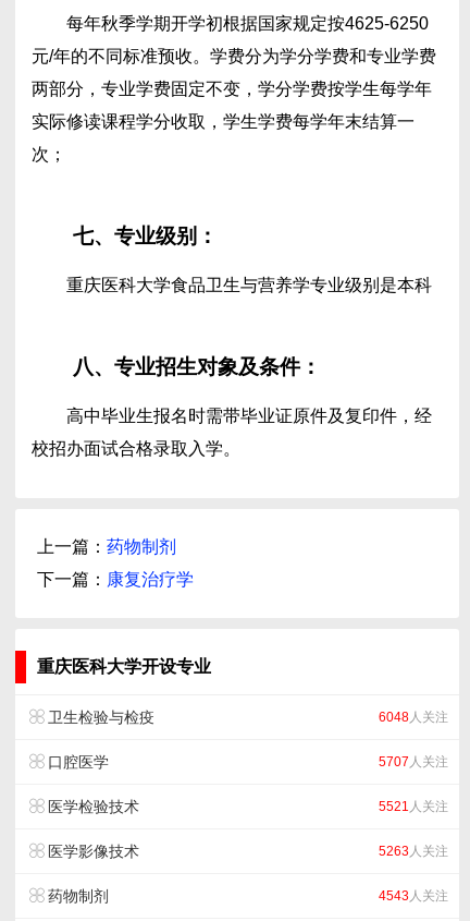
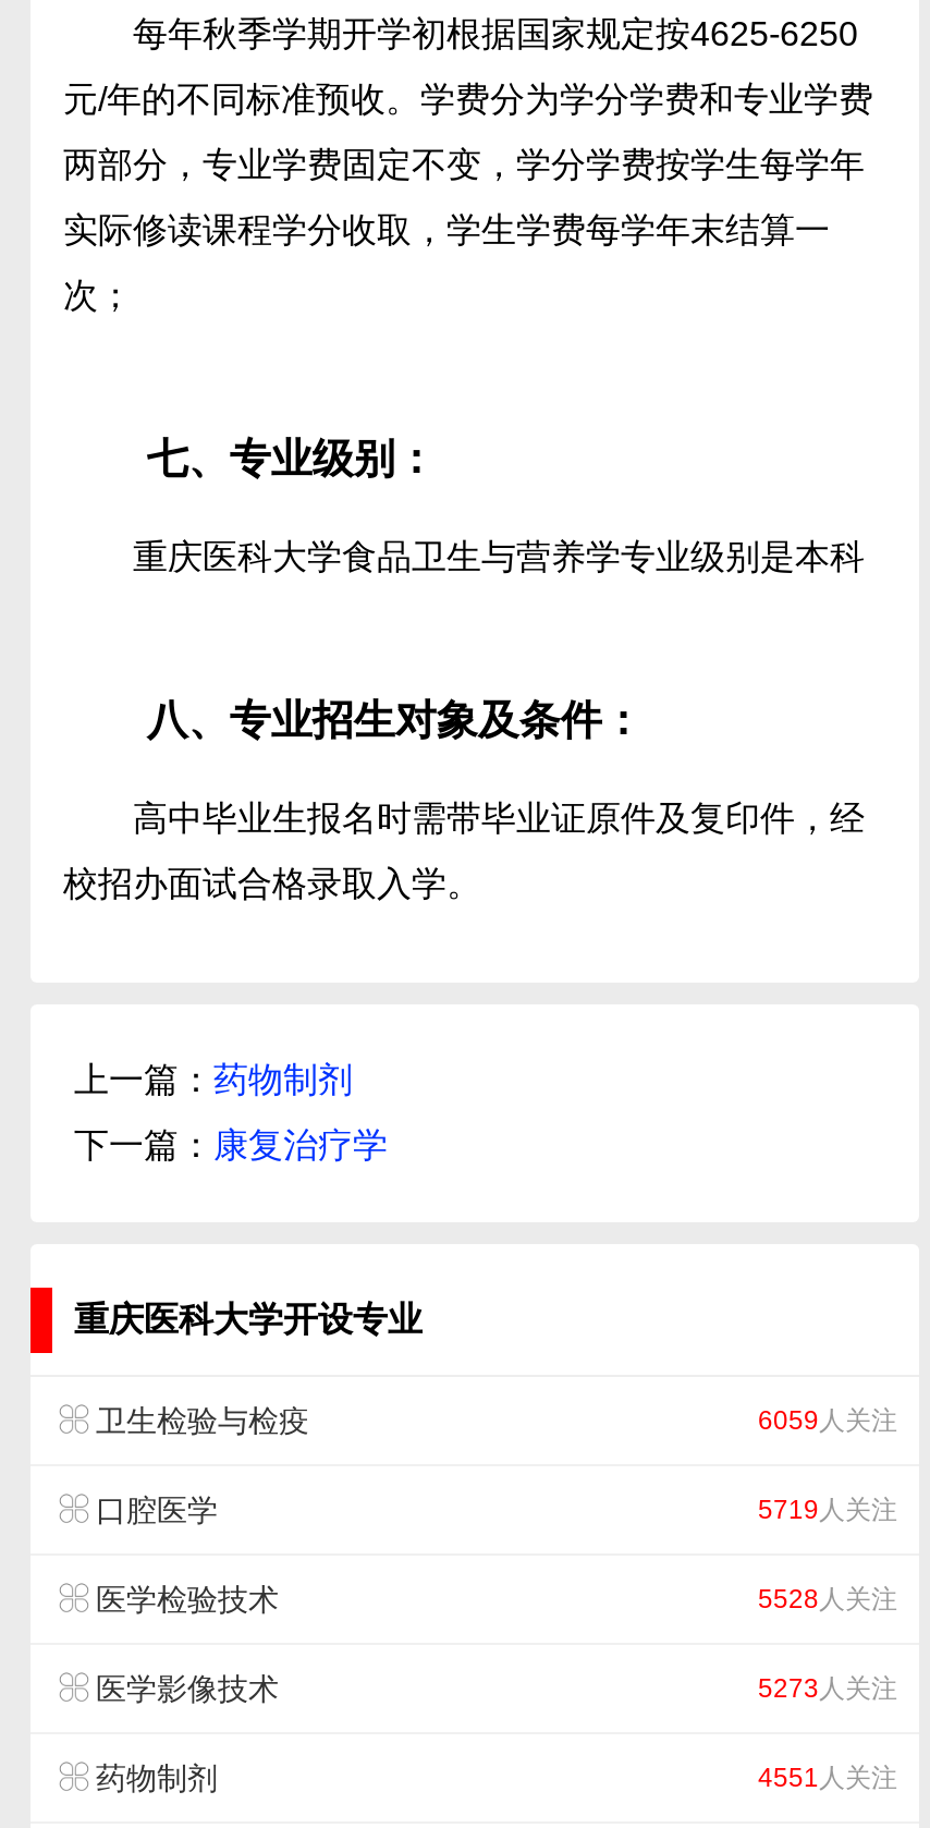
- 6048人关注
+ 6059人关注

- 5707人关注
+ 5719人关注

- 5521人关注
+ 5528人关注

- 5263人关注
+ 5273人关注

- 4543人关注
+ 4551人关注
